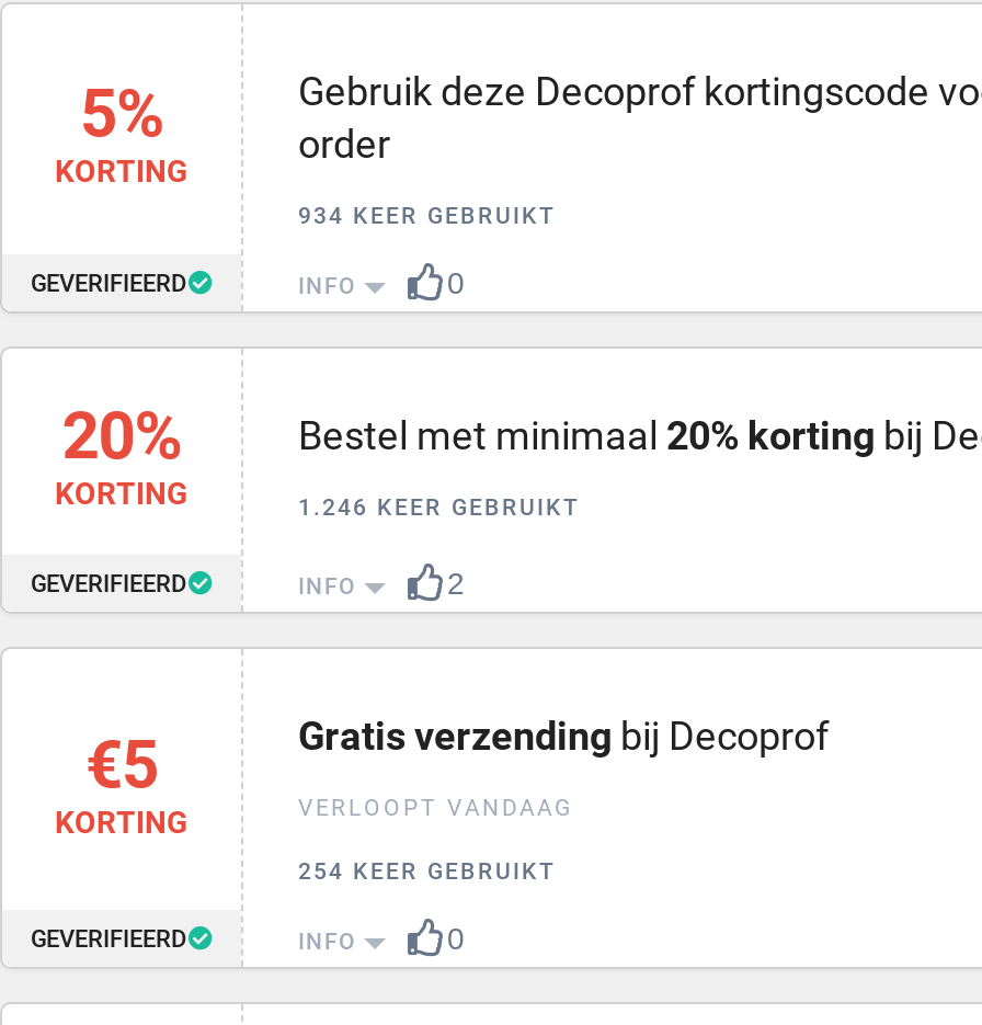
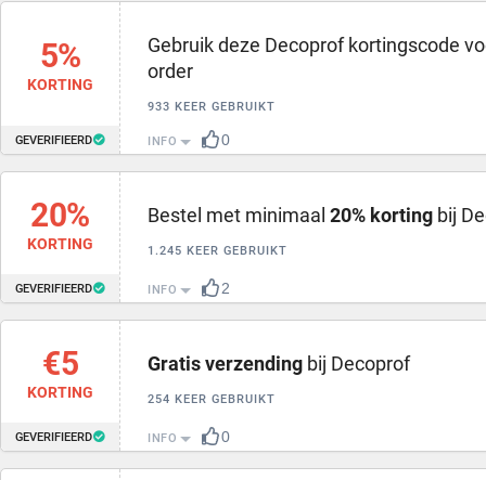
- 934 KEER GEBRUIKT
+ 933 KEER GEBRUIKT

- 1.246 KEER GEBRUIKT
+ 1.245 KEER GEBRUIKT

- VERLOOPT VANDAAG
